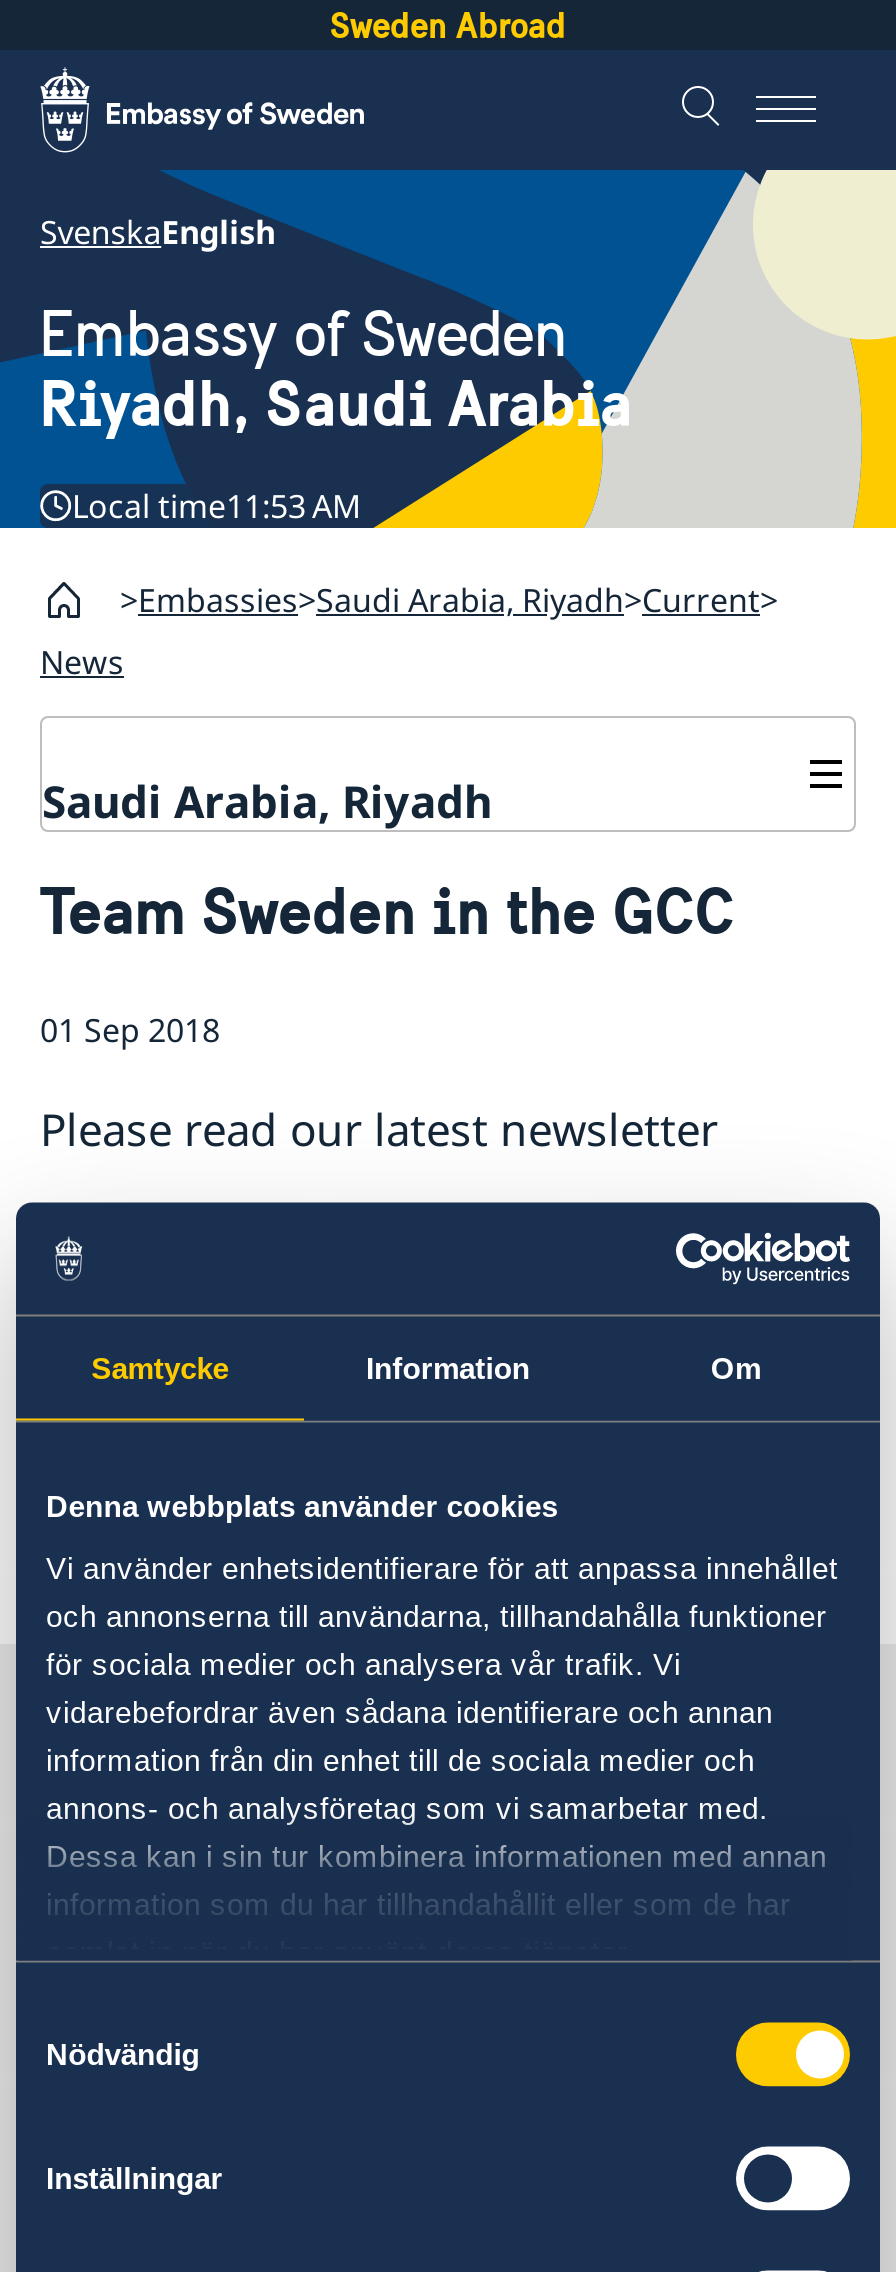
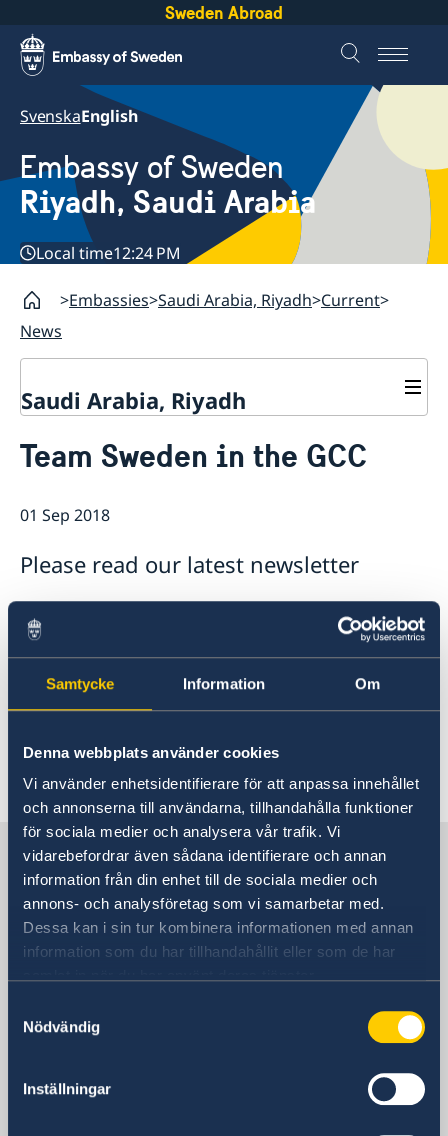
- Local time11:53 AM
+ Local time12:24 PM
